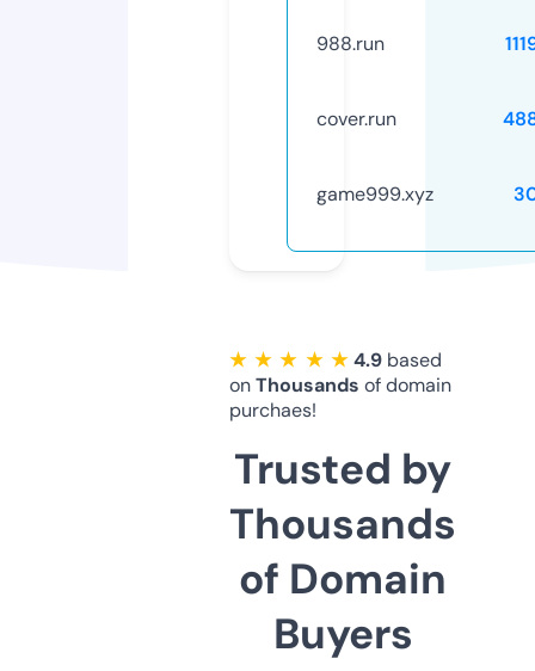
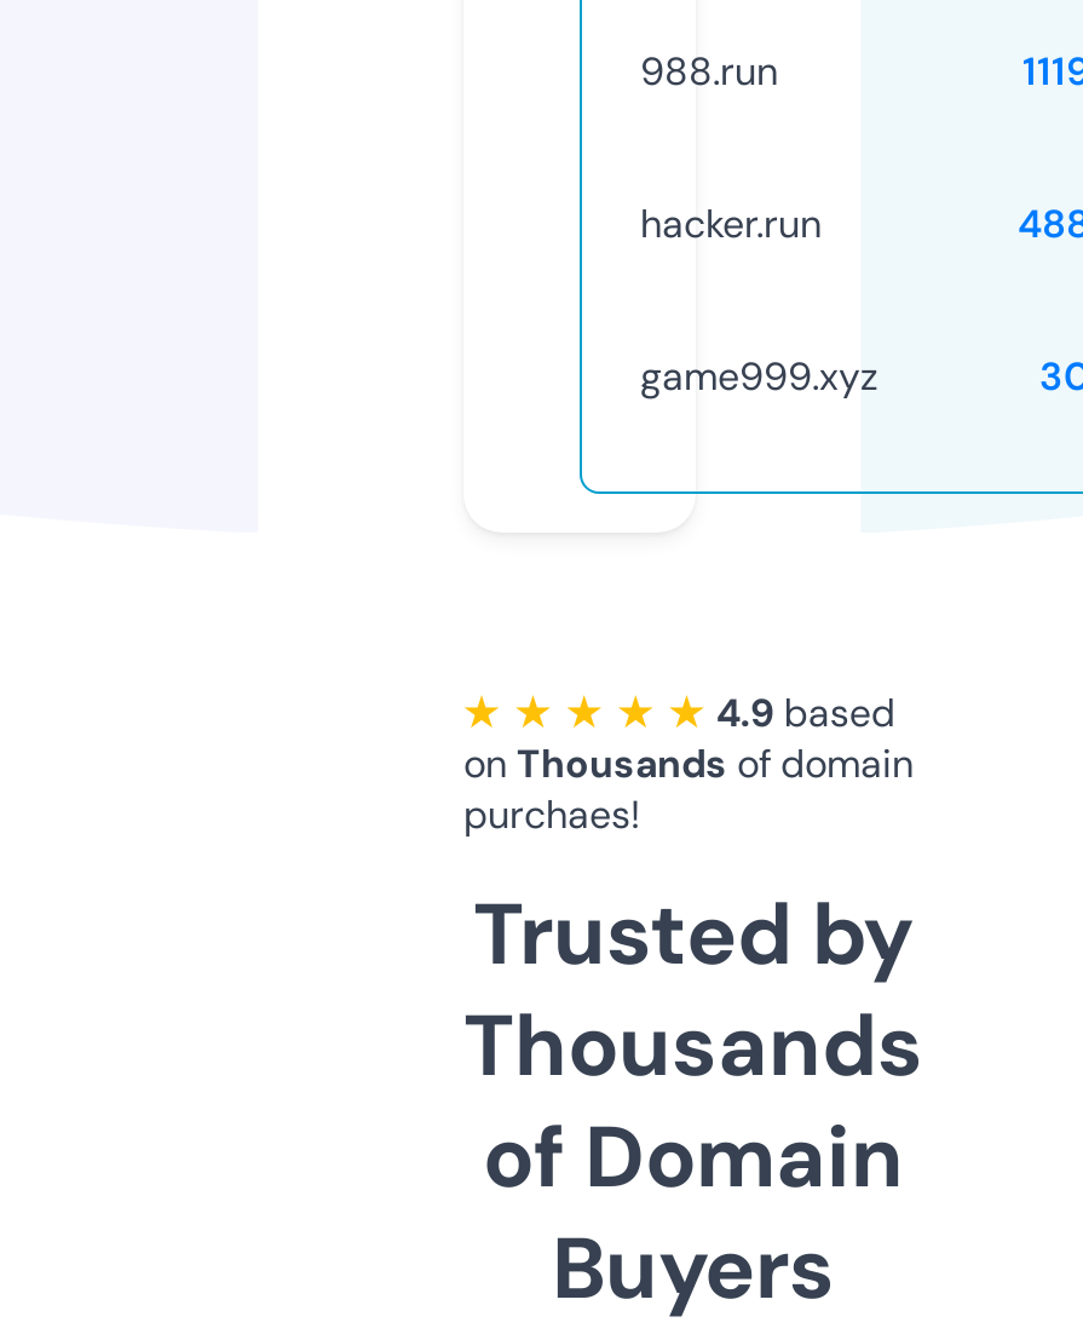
- cover.run
+ hacker.run
